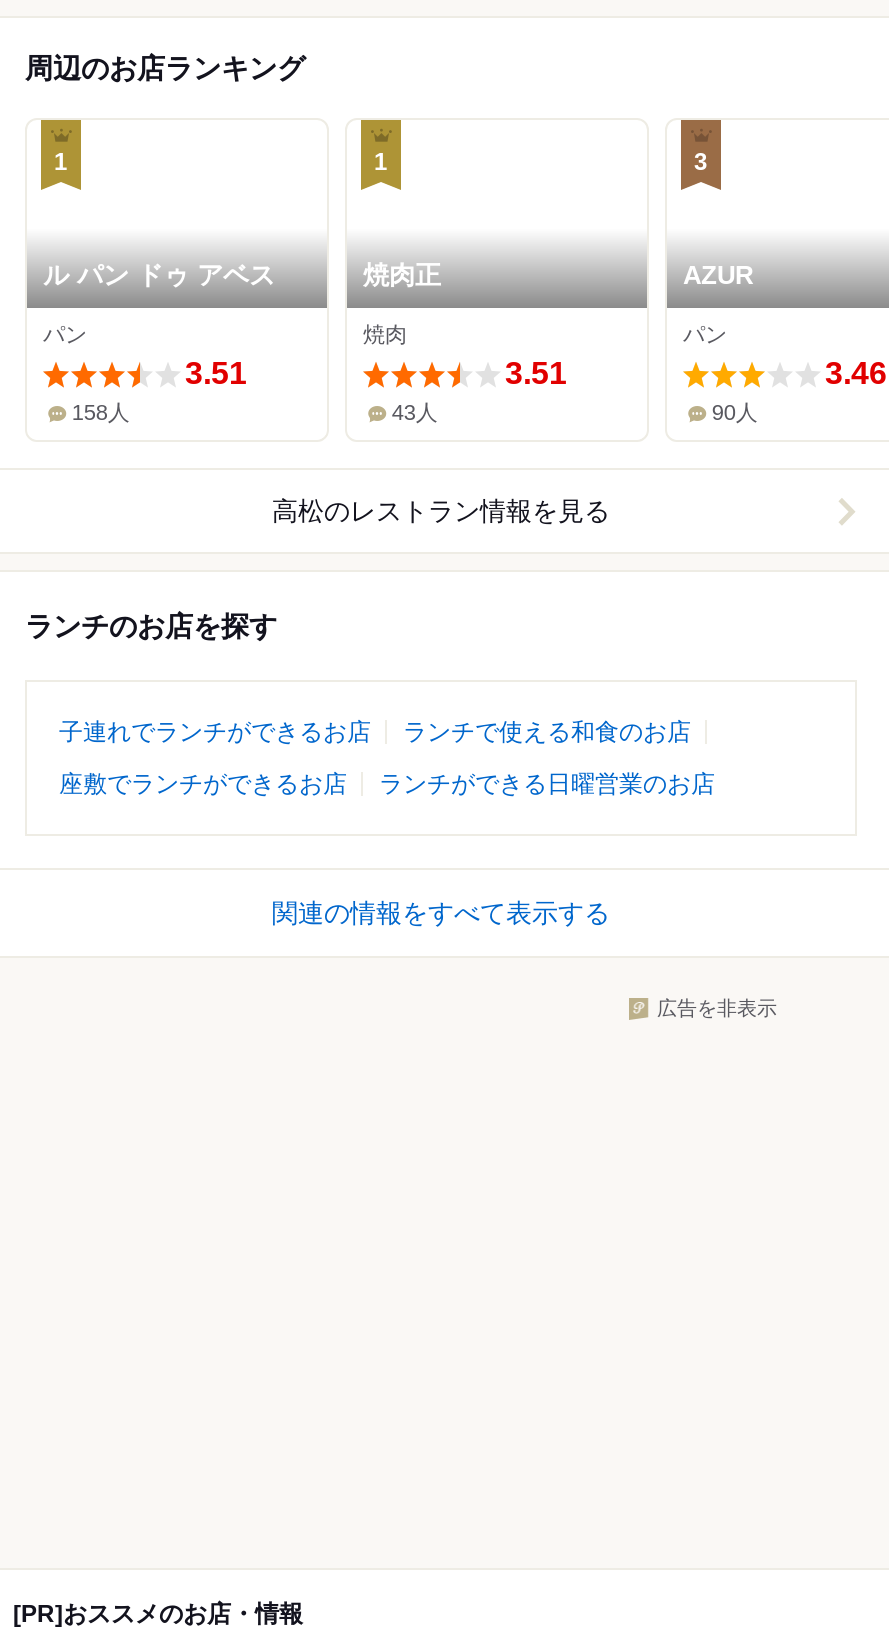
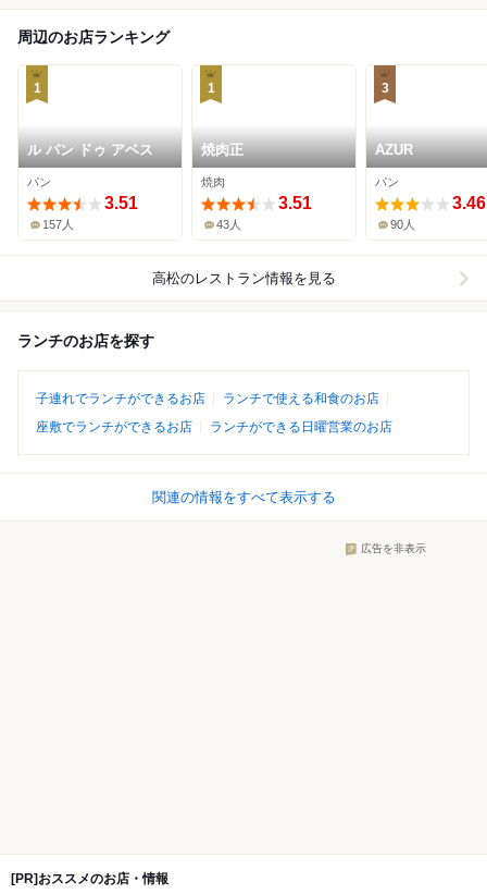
- 158人
+ 157人
